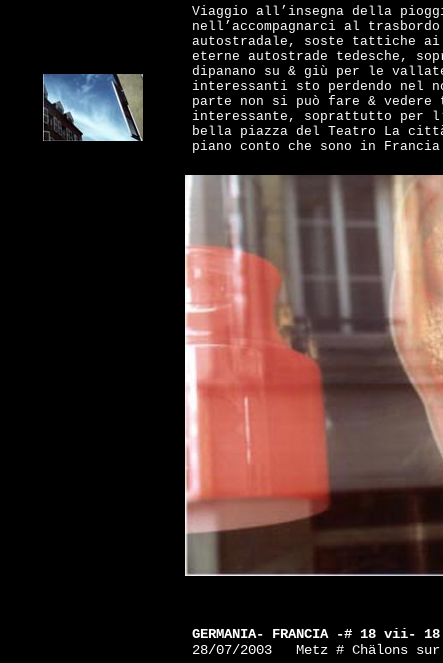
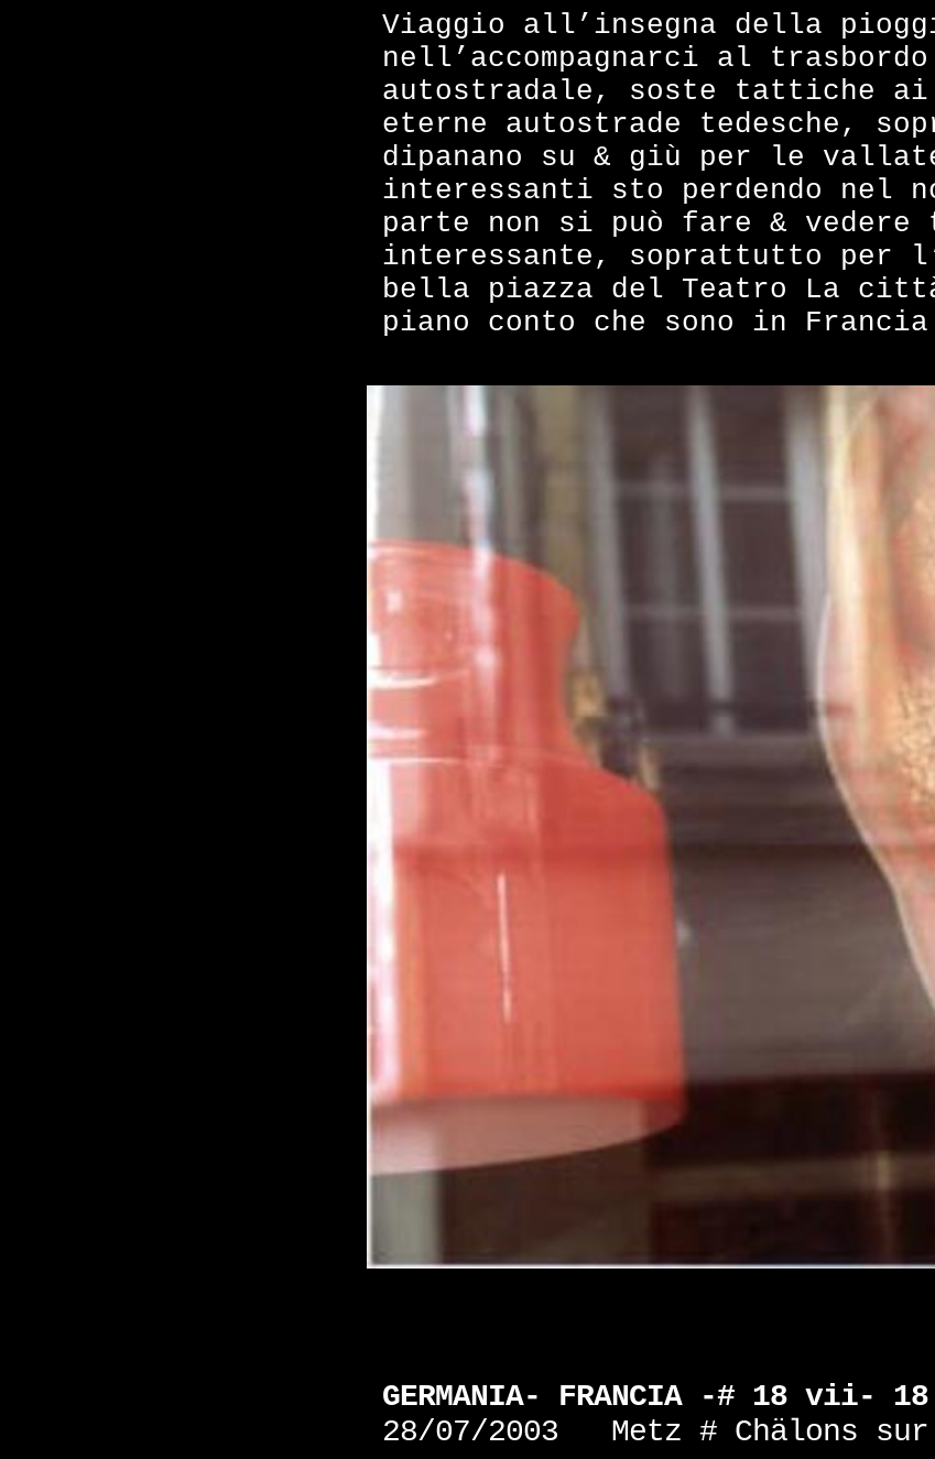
- [image]
